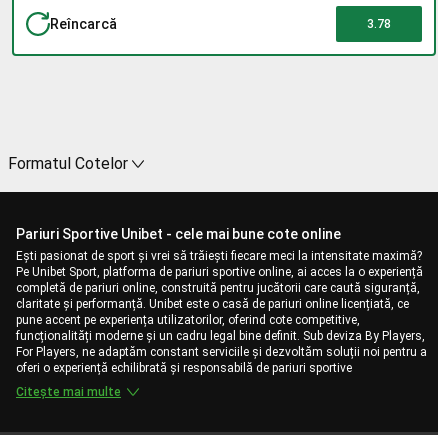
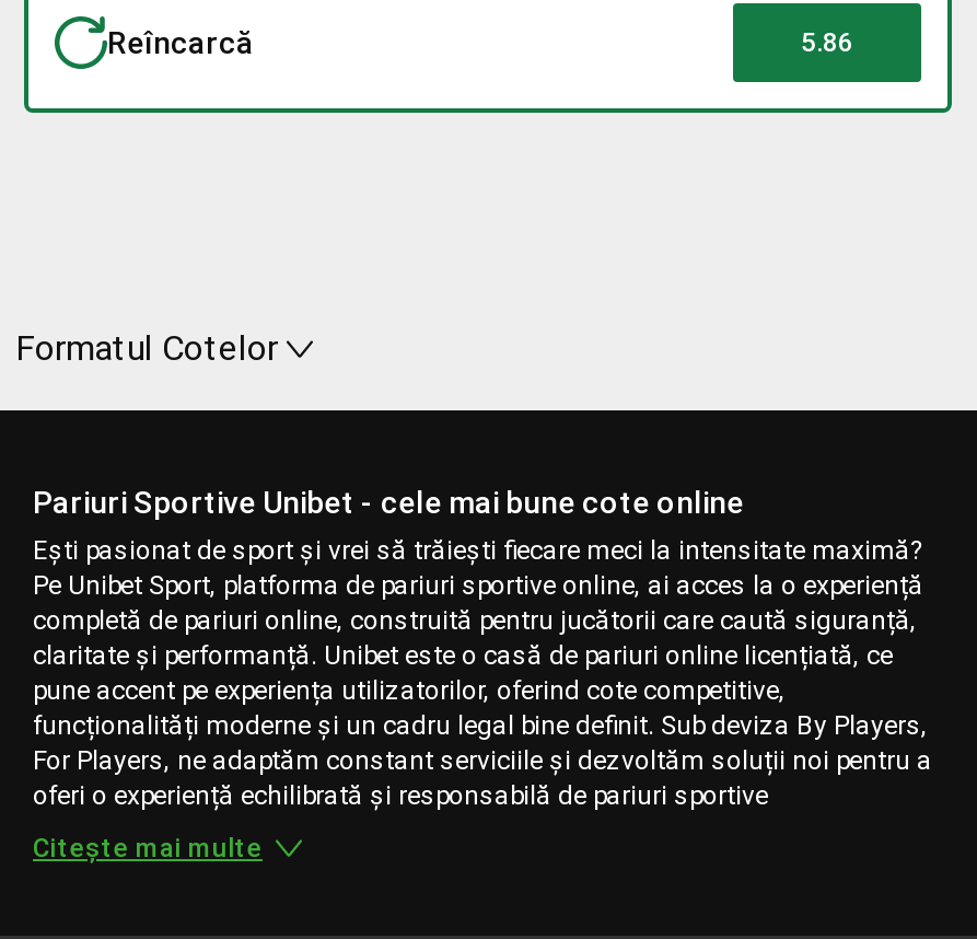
- 3.78
+ 5.86
